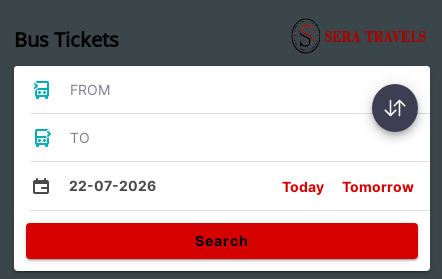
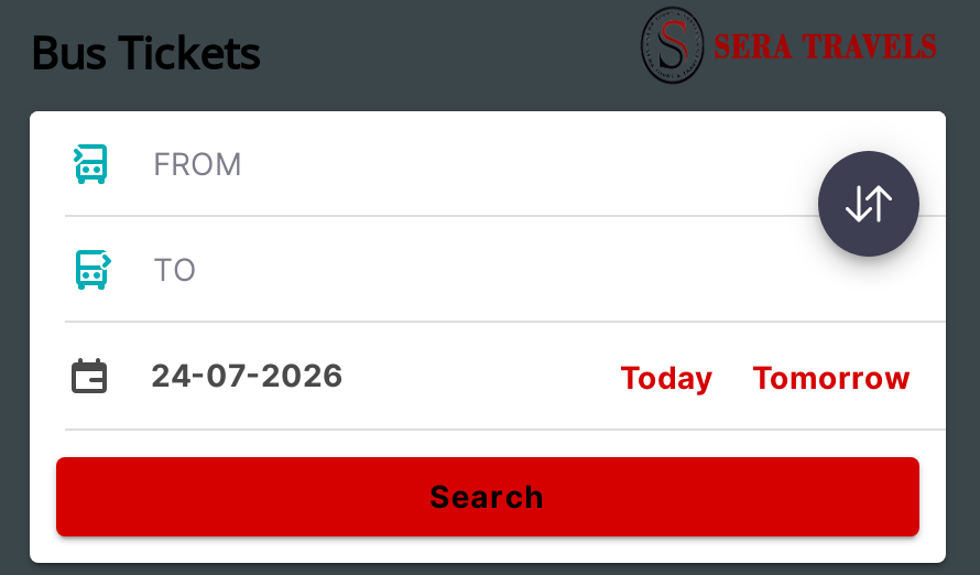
- 22-07-2026
+ 24-07-2026
